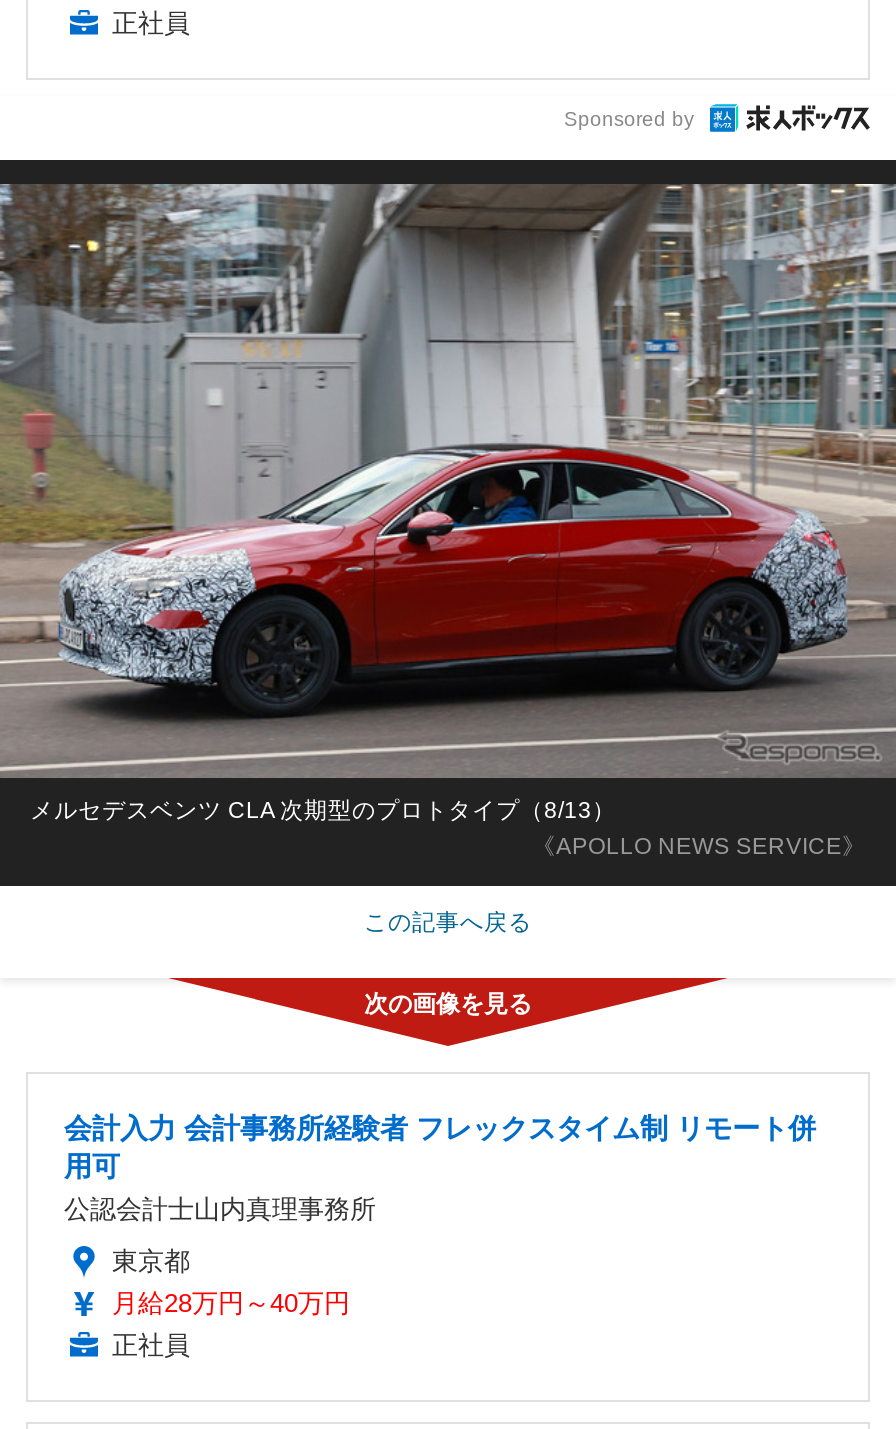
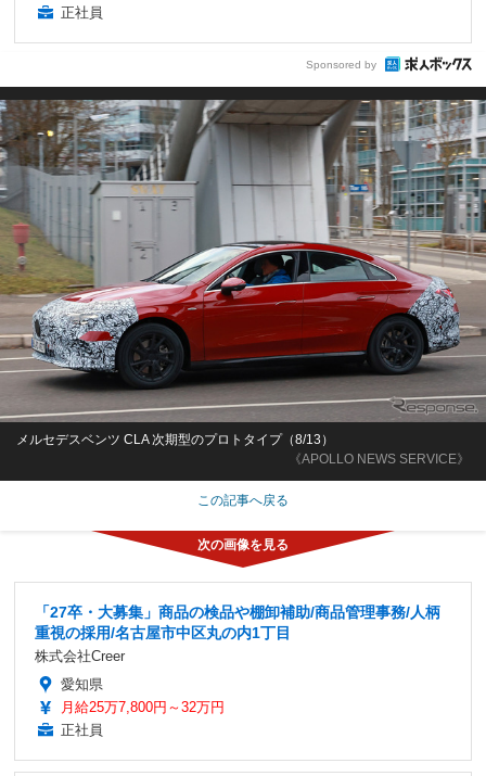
- 会計入力 会計事務所経験者 フレックスタイム制 リモート併
- 用可
- 公認会計士山内真理事務所
+ 「27卒・大募集」商品の検品や棚卸補助/商品管理事務/人柄
+ 重視の採用/名古屋市中区丸の内1丁目
+ 株式会社Creer

- 東京都
- 月給28万円～40万円
+ 愛知県
+ 月給25万7,800円～32万円
